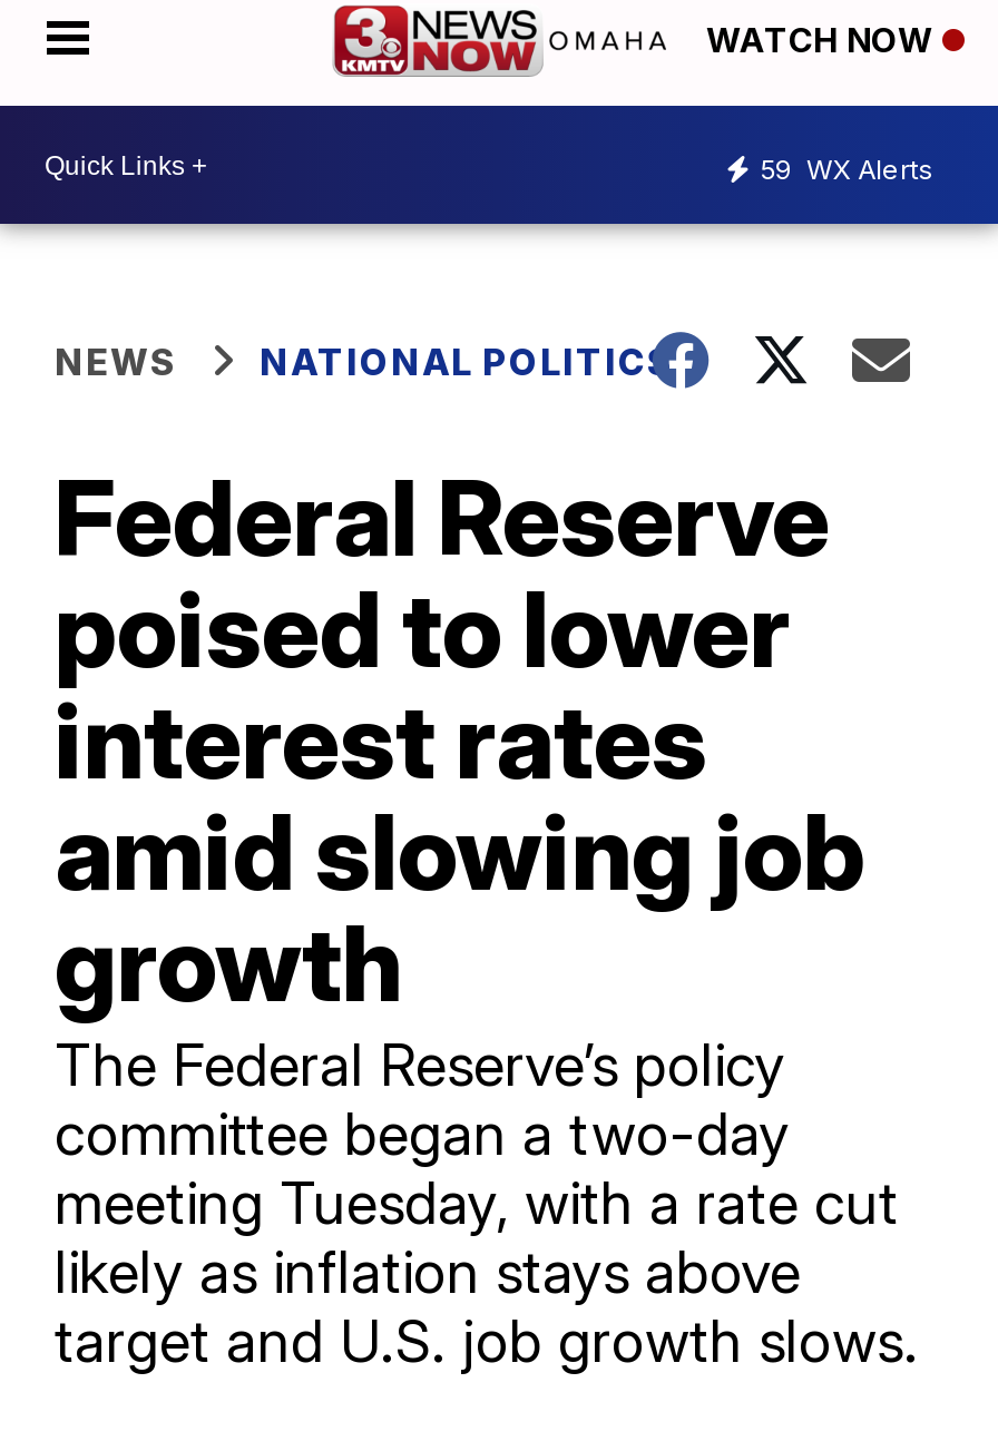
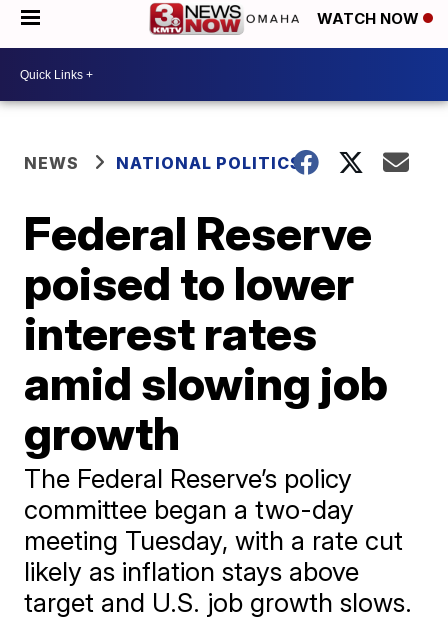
- 59 WX Alerts
